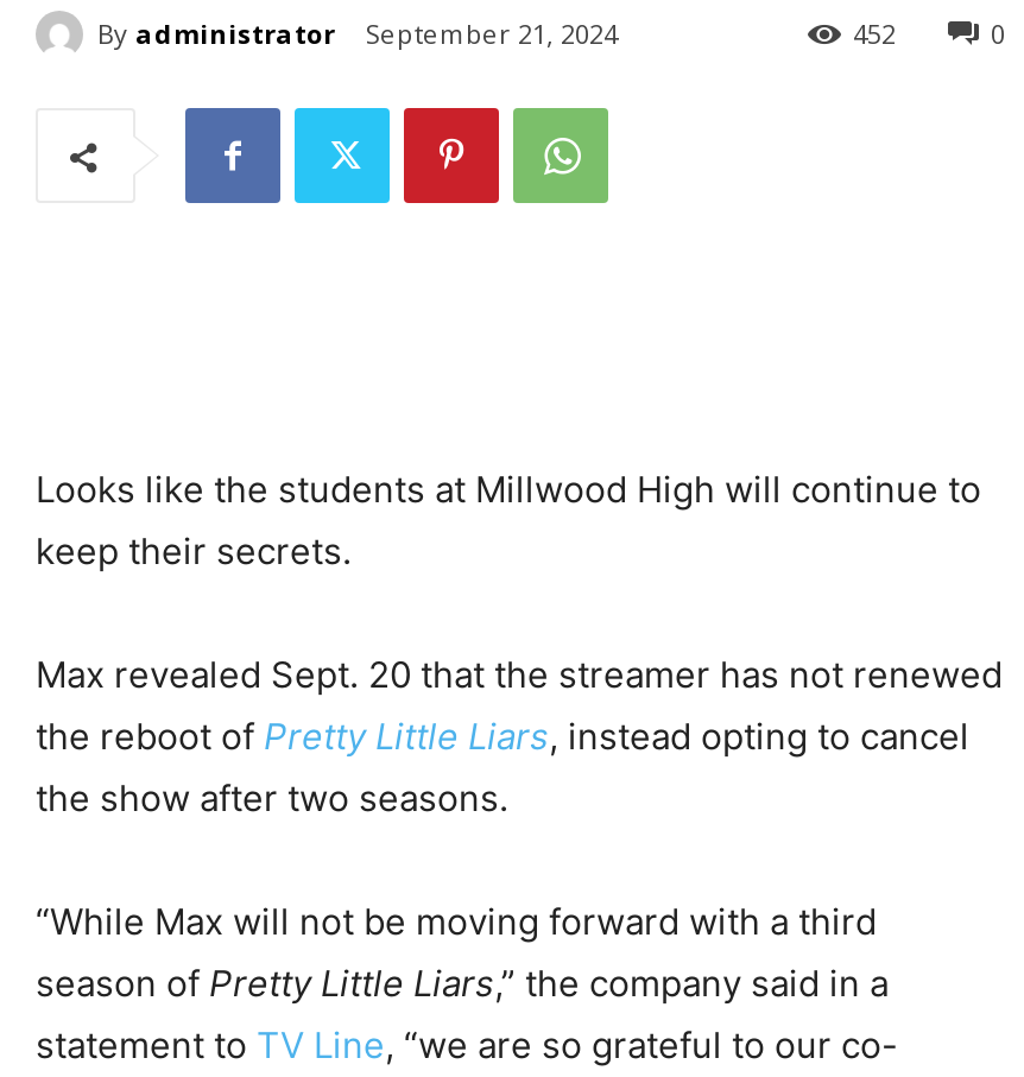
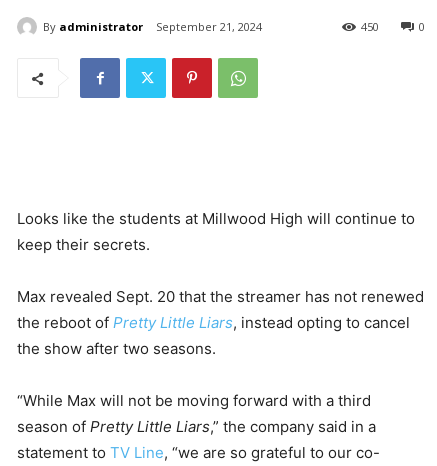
- 452
+ 450
